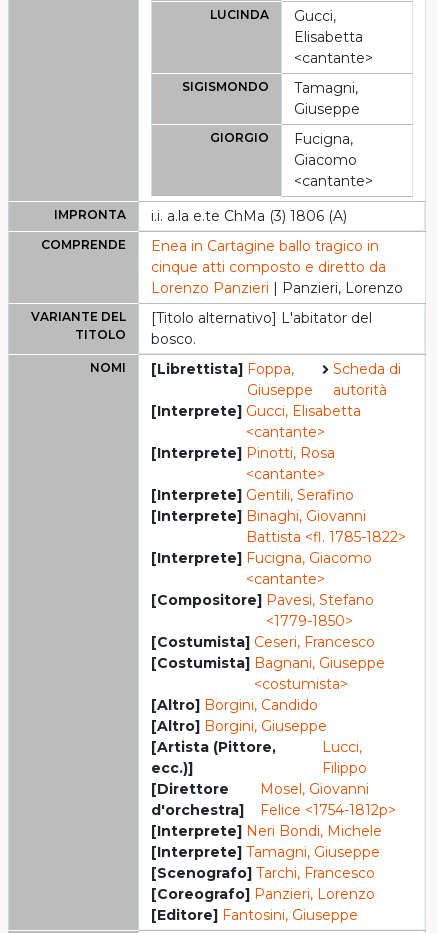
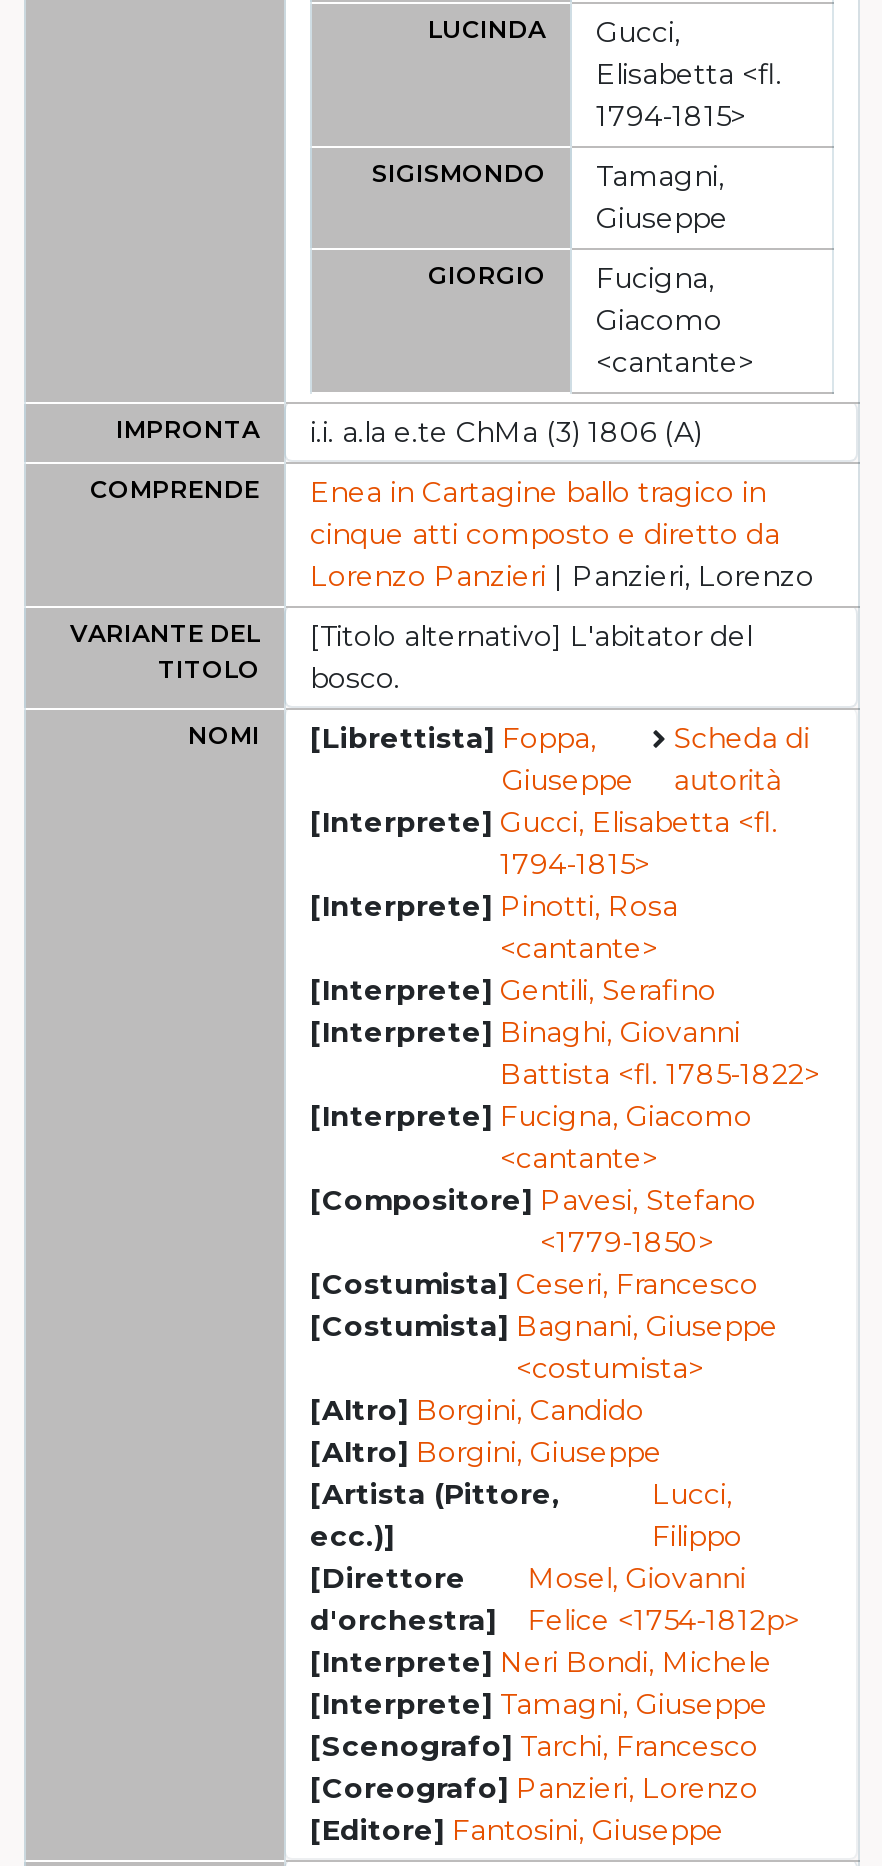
- Elisabetta
- <cantante>
+ Elisabetta <fl.
+ 1794-1815>

- [Interprete] Gucci, Elisabetta
- <cantante>
+ [Interprete] Gucci, Elisabetta <fl.
+ 1794-1815>
